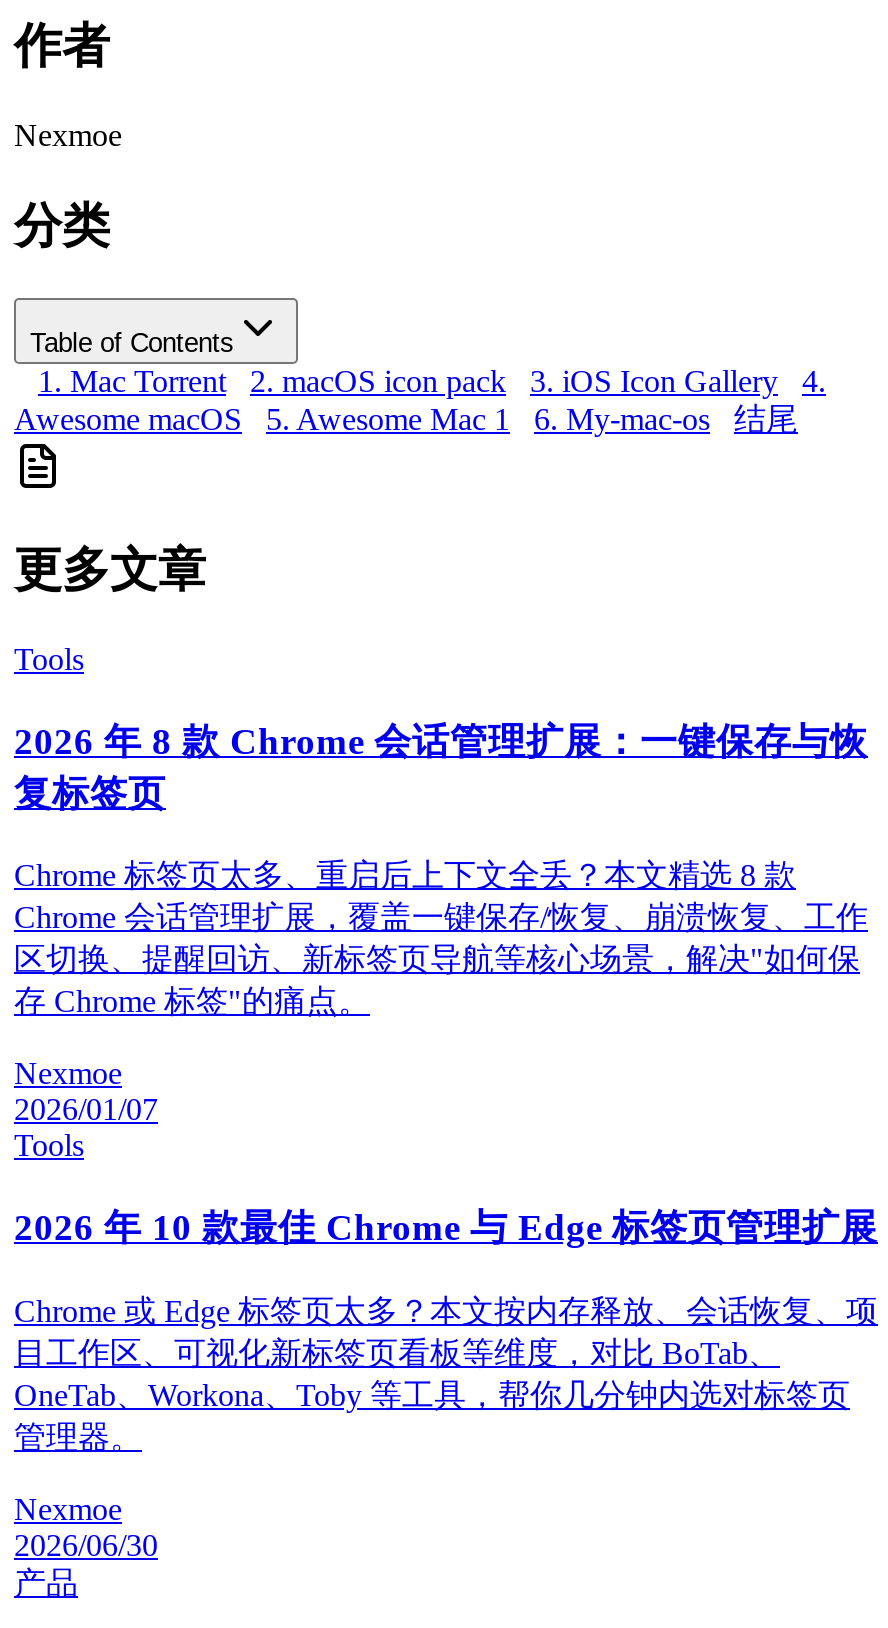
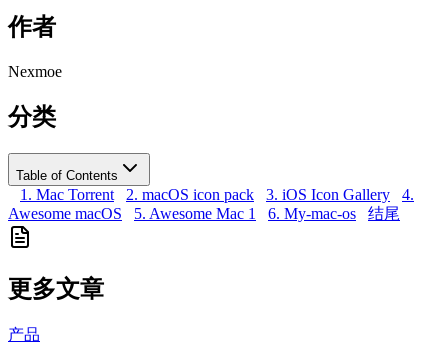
- Tools
- 2026 年 8 款 Chrome 会话管理扩展：一键保存与恢
- 复标签页
- Chrome 标签页太多、重启后上下文全丢？本文精选 8 款
- Chrome 会话管理扩展，覆盖一键保存/恢复、崩溃恢复、工作
- 区切换、提醒回访、新标签页导航等核心场景，解决"如何保
- 存 Chrome 标签"的痛点。
- Nexmoe
- 2026/01/07
- Tools
- 2026 年 10 款最佳 Chrome 与 Edge 标签页管理扩展
- Chrome 或 Edge 标签页太多？本文按内存释放、会话恢复、项
- 目工作区、可视化新标签页看板等维度，对比 BoTab、
- OneTab、Workona、Toby 等工具，帮你几分钟内选对标签页
- 管理器。
- Nexmoe
- 2026/06/30
